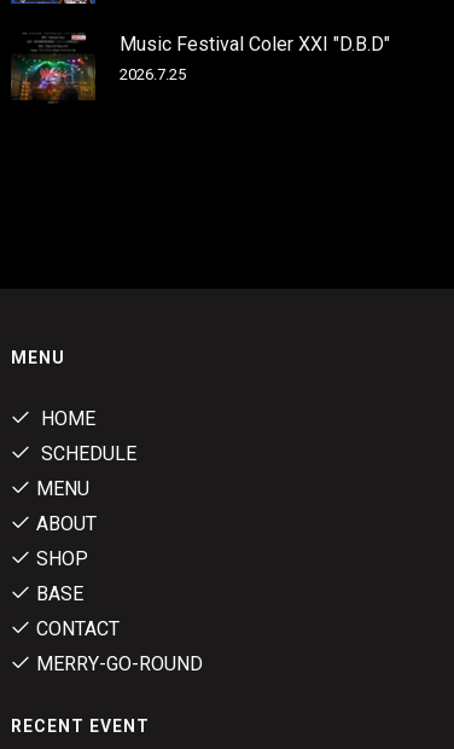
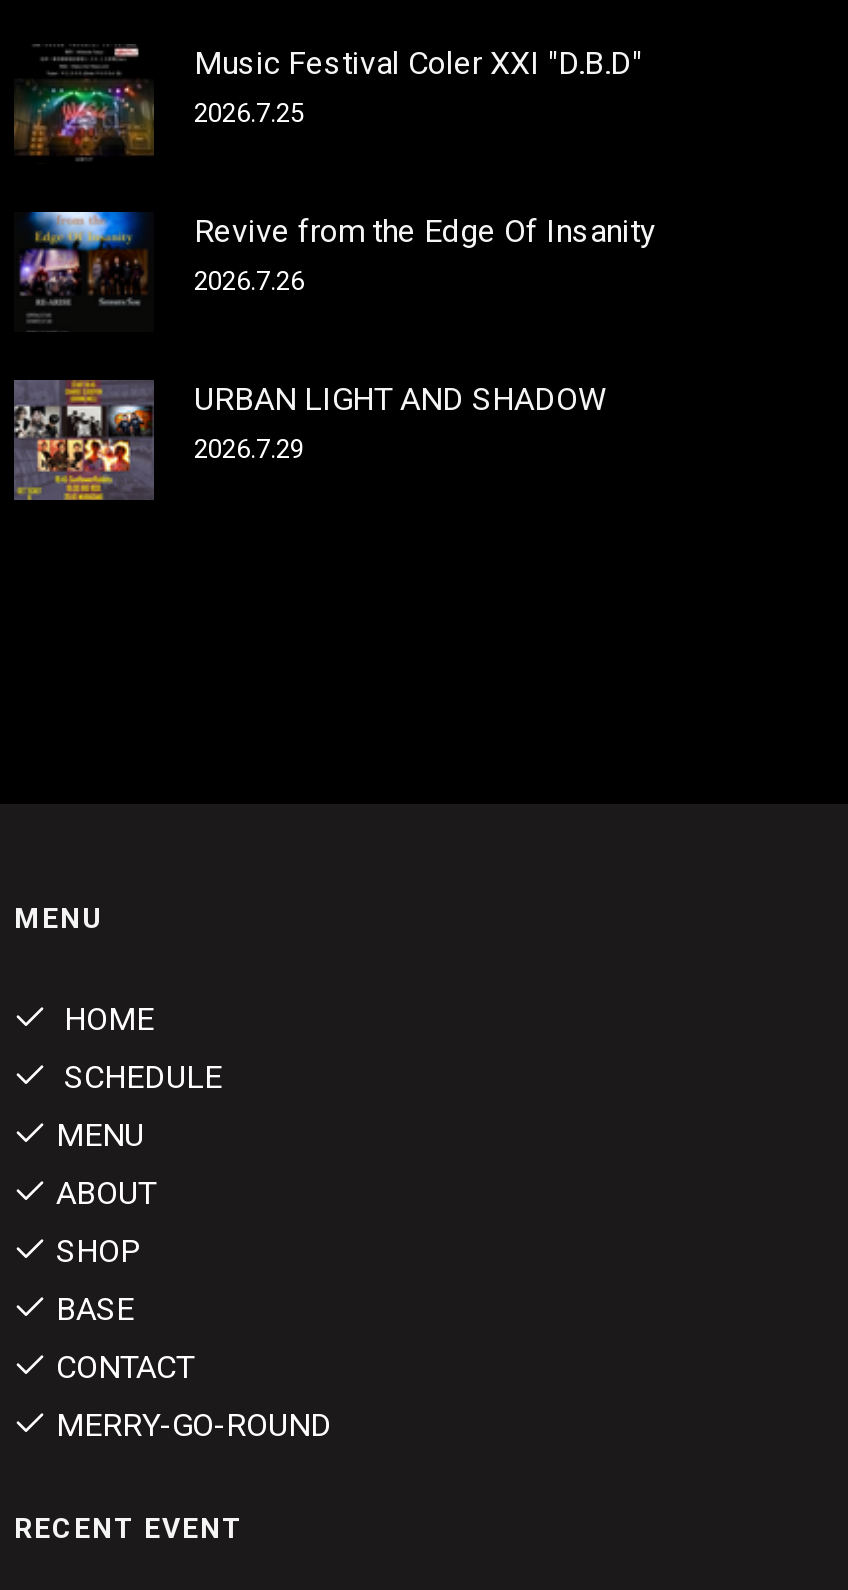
+ [image]

+ [image]
+ Revive from the Edge Of Insanity
+ 2026.7.26
+ URBAN LIGHT AND SHADOW
+ 2026.7.29
